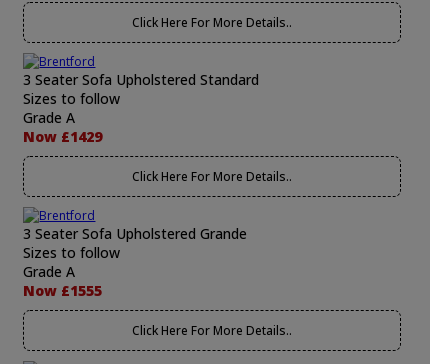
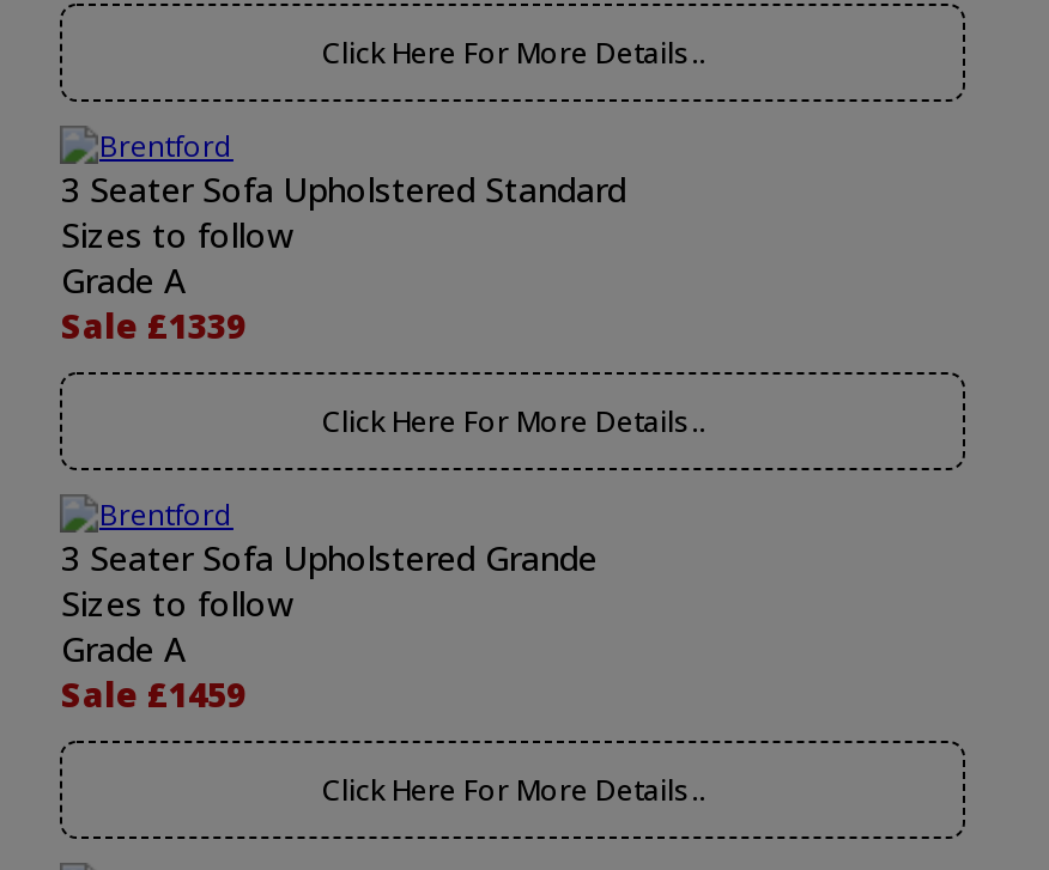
- Now £1429
+ Sale £1339

- Now £1555
+ Sale £1459
